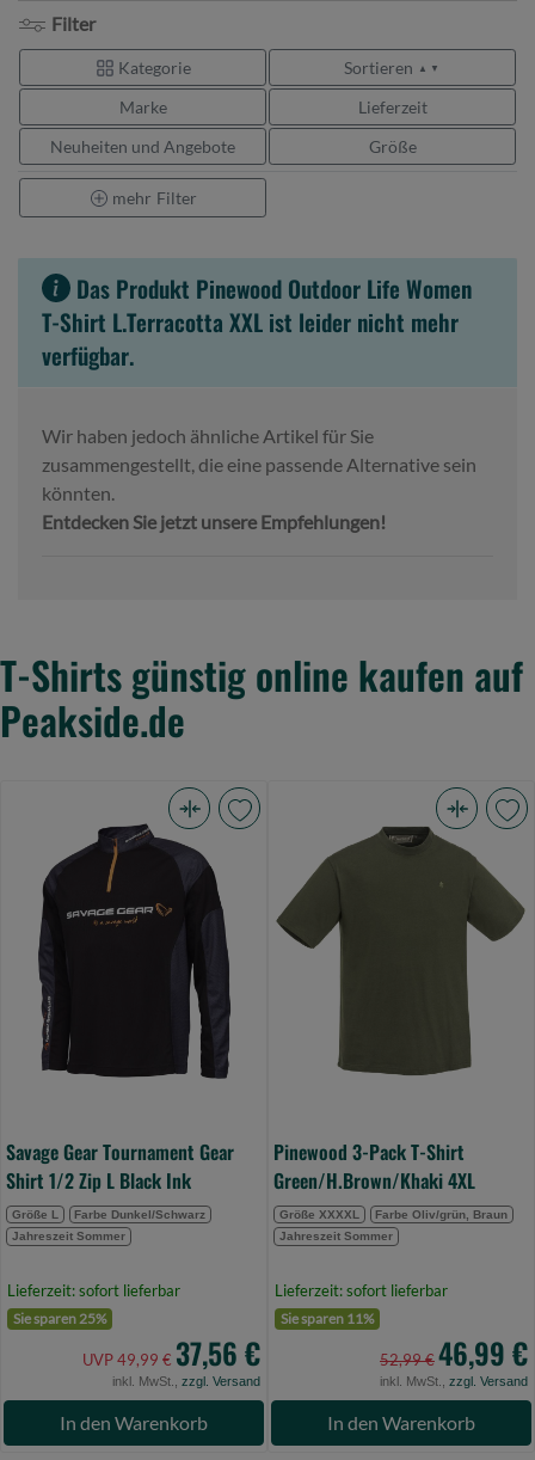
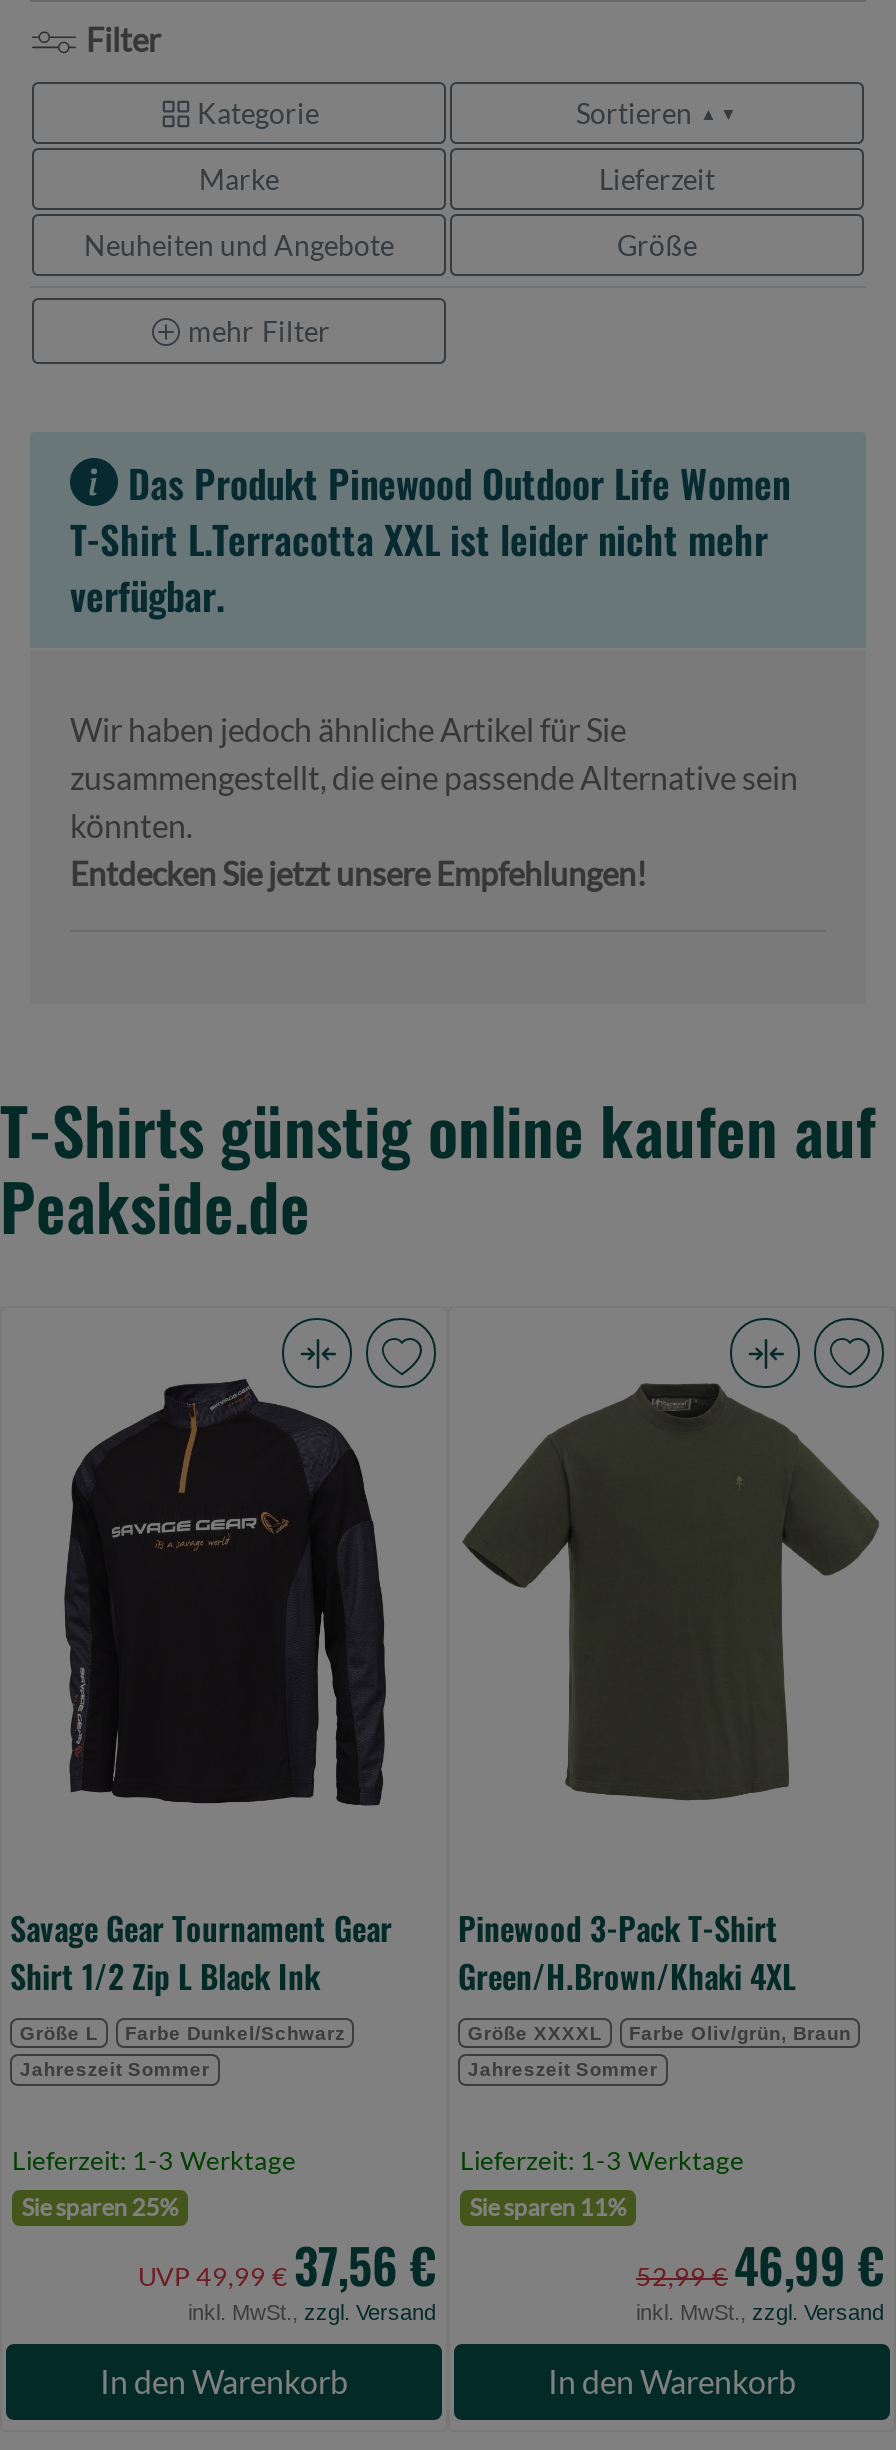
- Lieferzeit: sofort lieferbar
+ Lieferzeit: 1-3 Werktage

- Lieferzeit: sofort lieferbar
+ Lieferzeit: 1-3 Werktage
